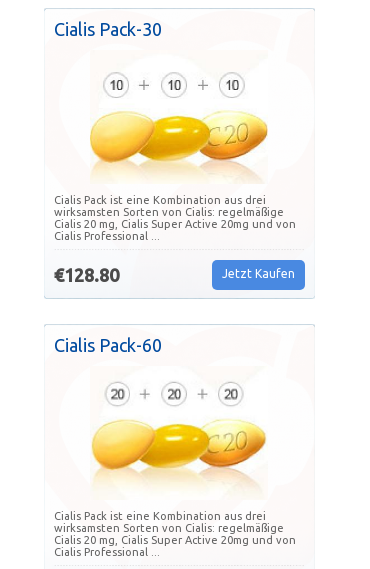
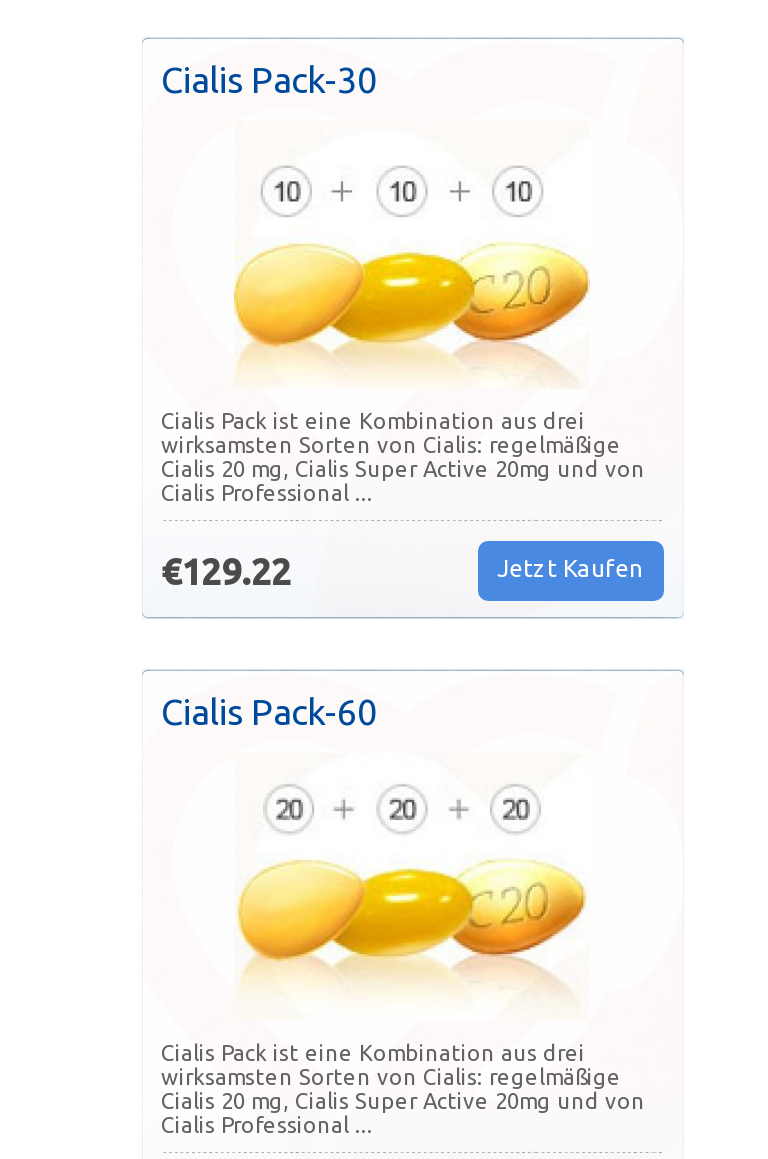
- €128.80
+ €129.22
